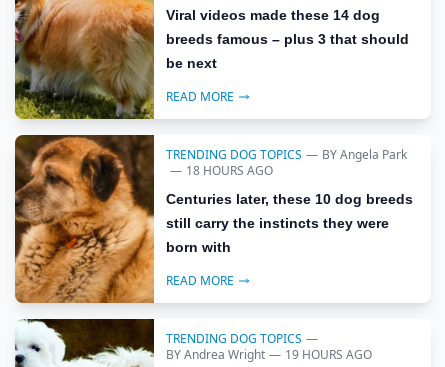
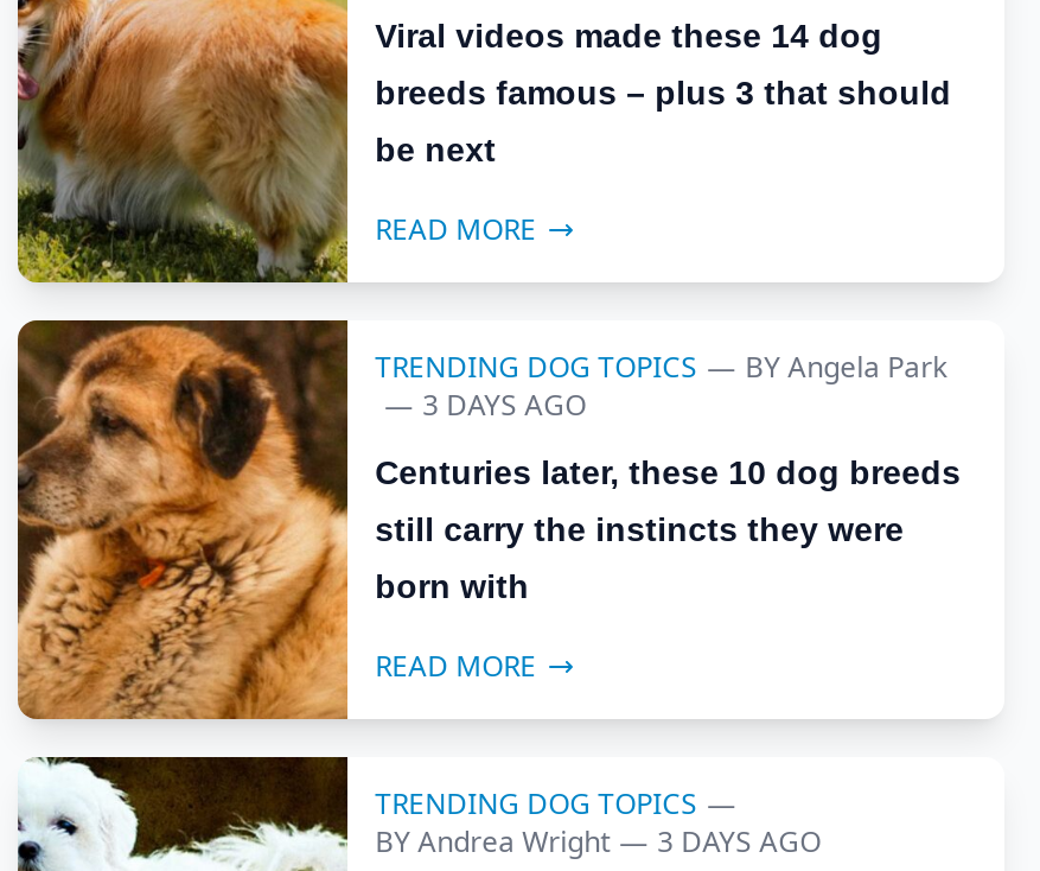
- — 18 HOURS AGO
+ — 3 DAYS AGO

- BY Andrea Wright — 19 HOURS AGO
+ BY Andrea Wright — 3 DAYS AGO
